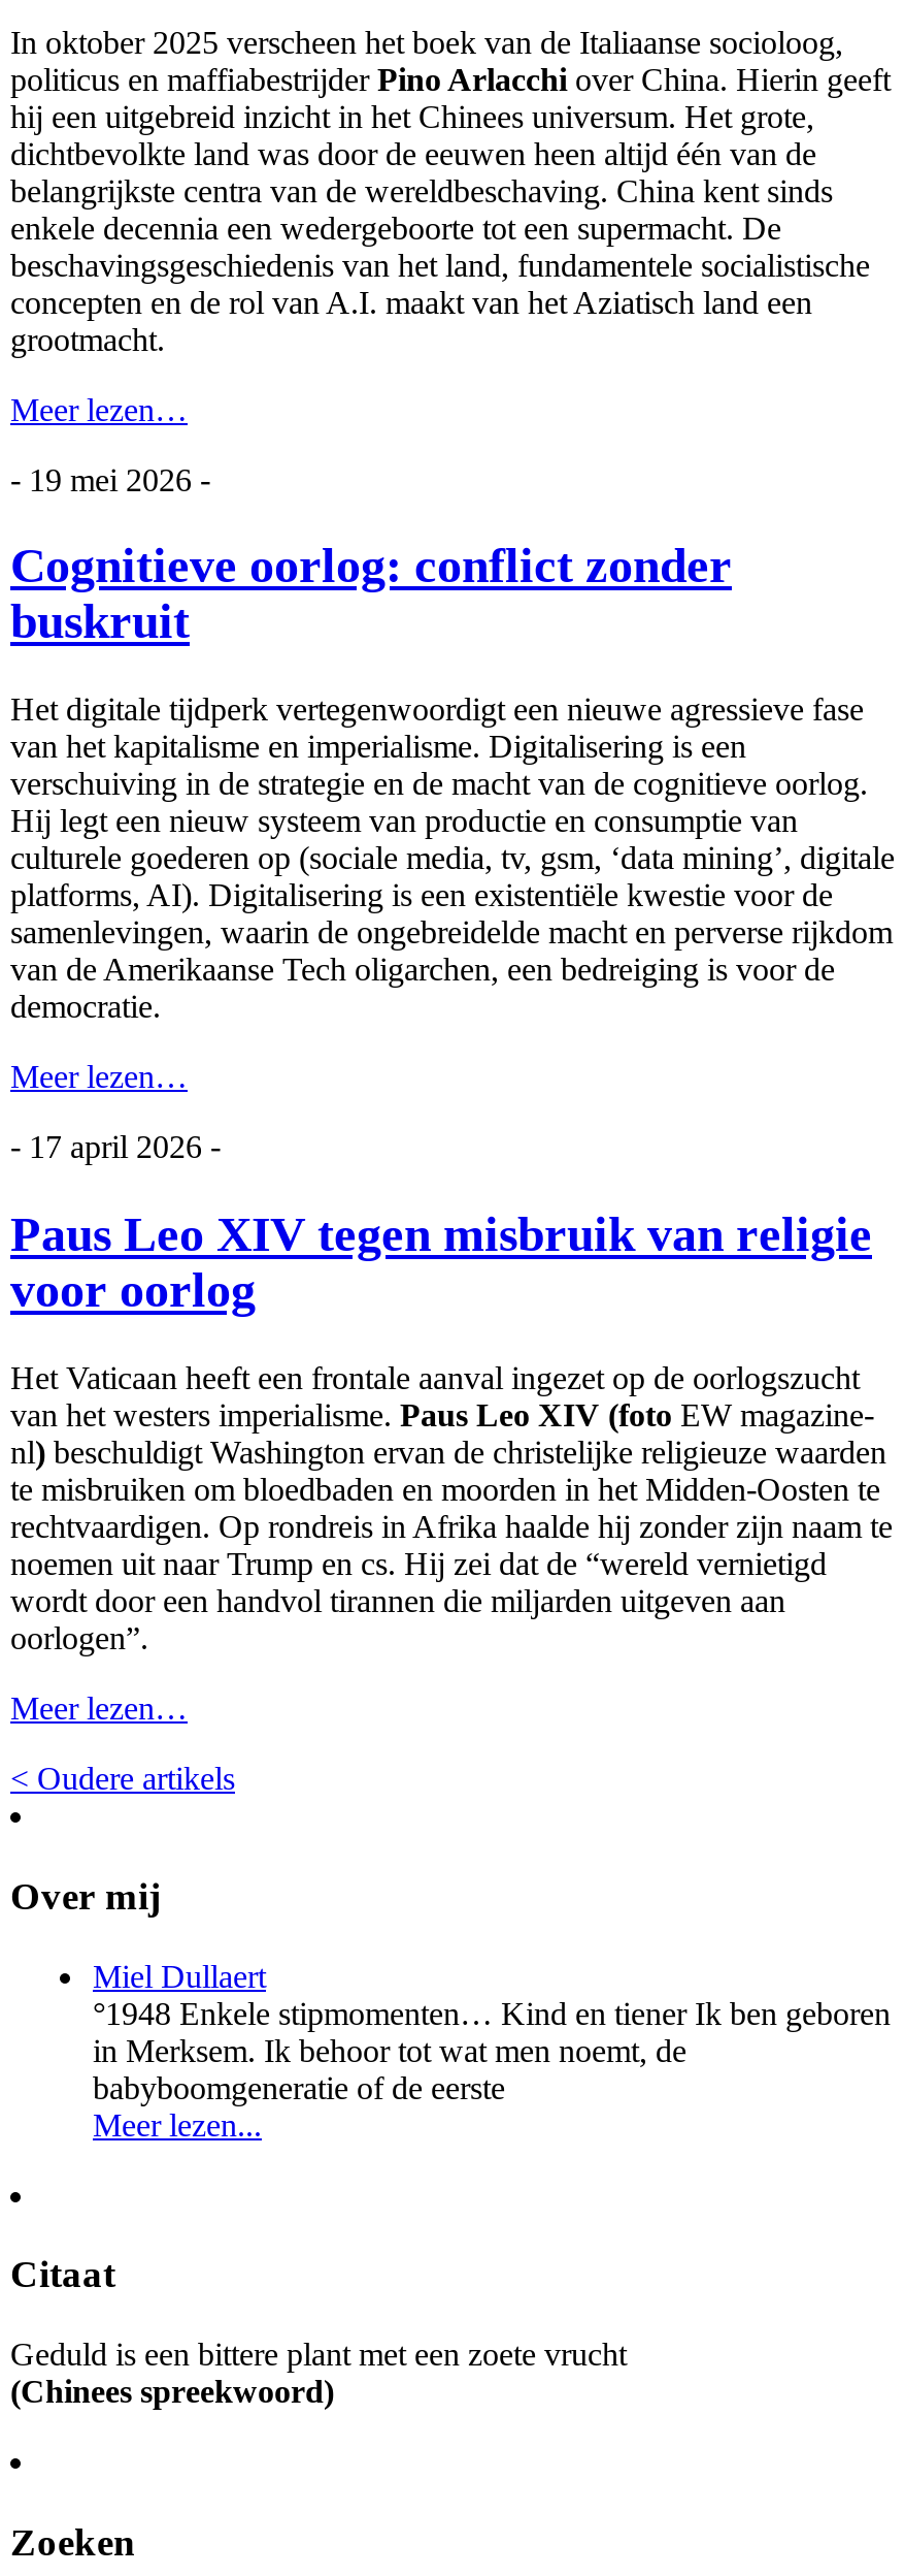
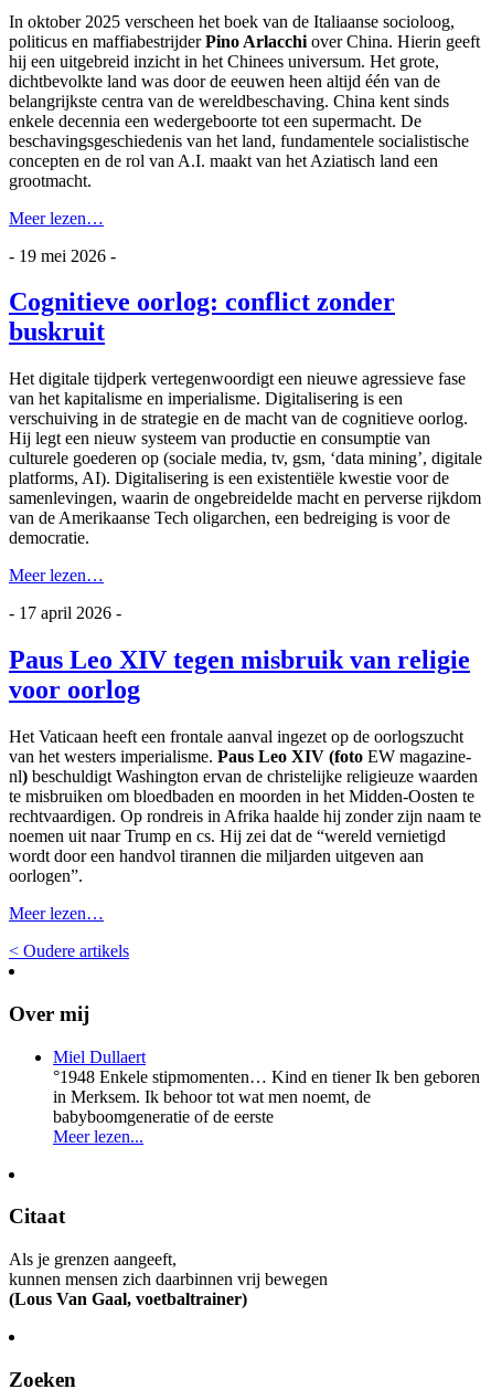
- Geduld is een bittere plant met een zoete vrucht
- (Chinees spreekwoord)
+ Als je grenzen aangeeft,
+ kunnen mensen zich daarbinnen vrij bewegen
+ (Lous Van Gaal, voetbaltrainer)
